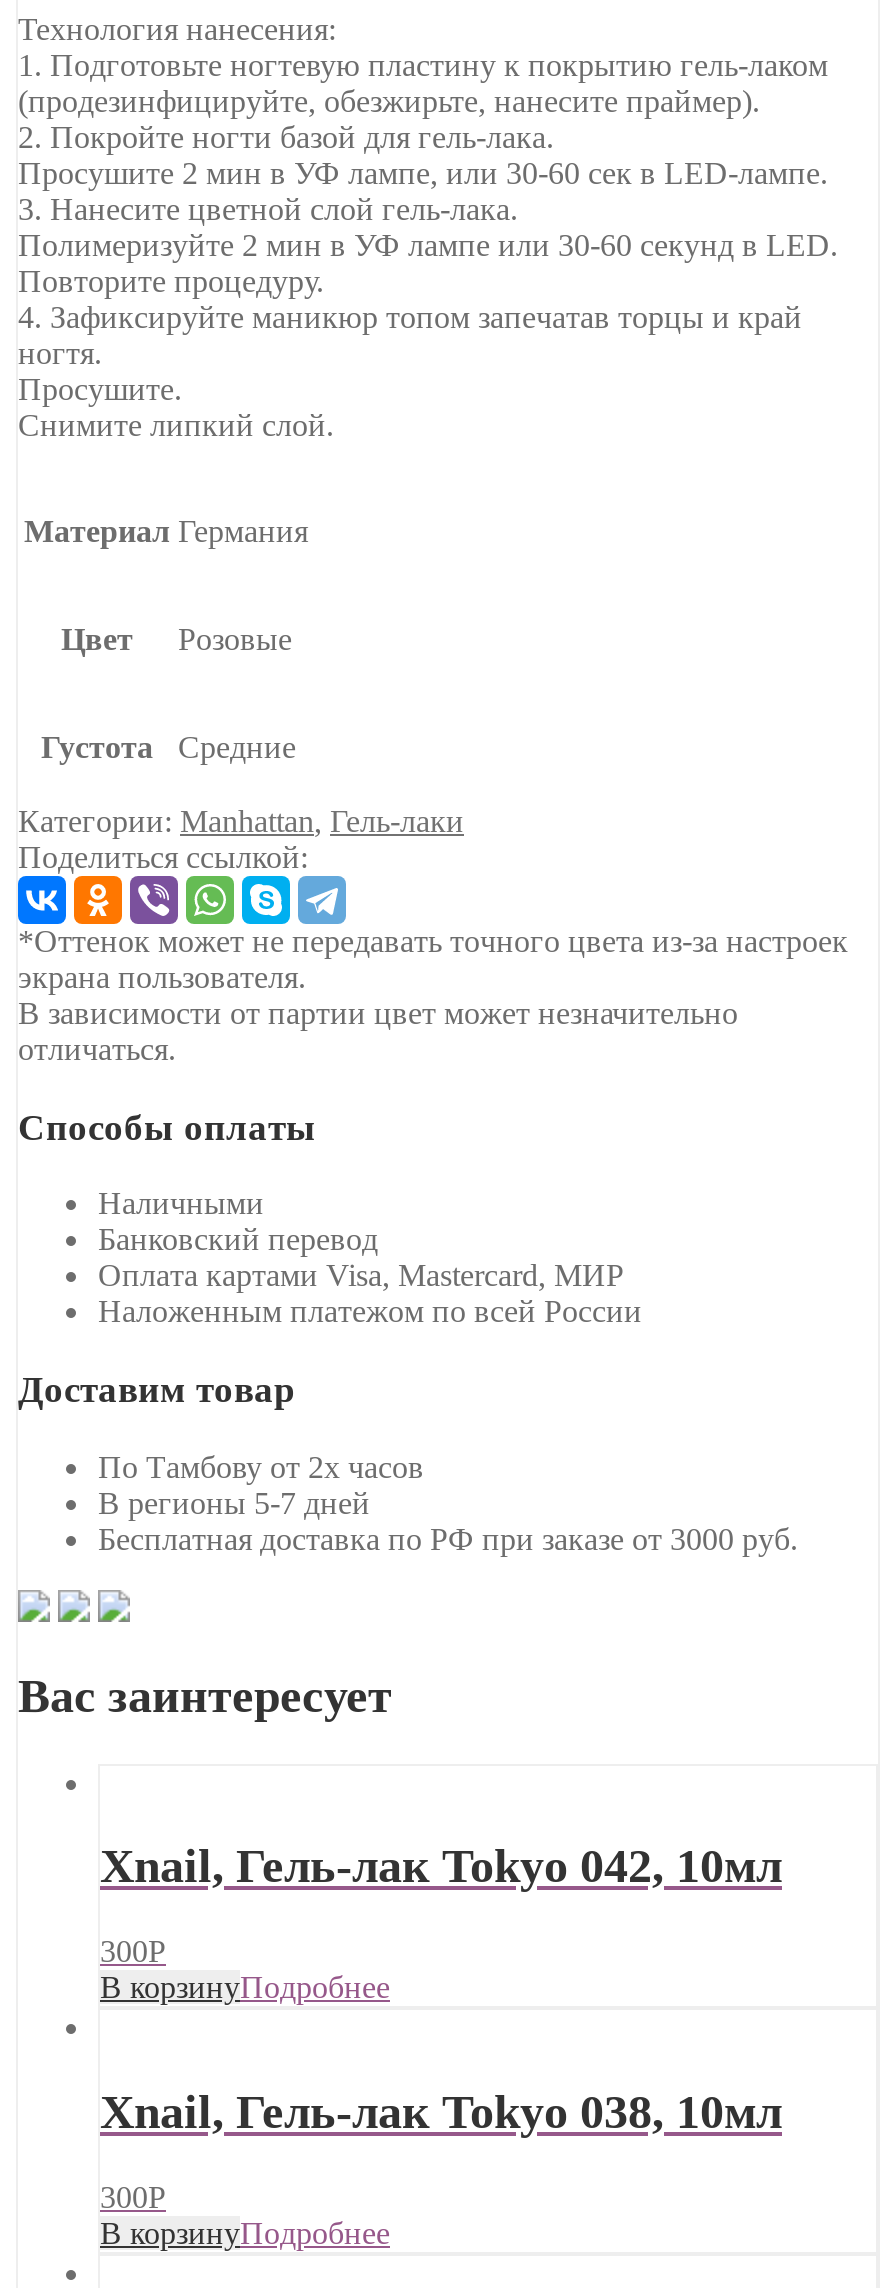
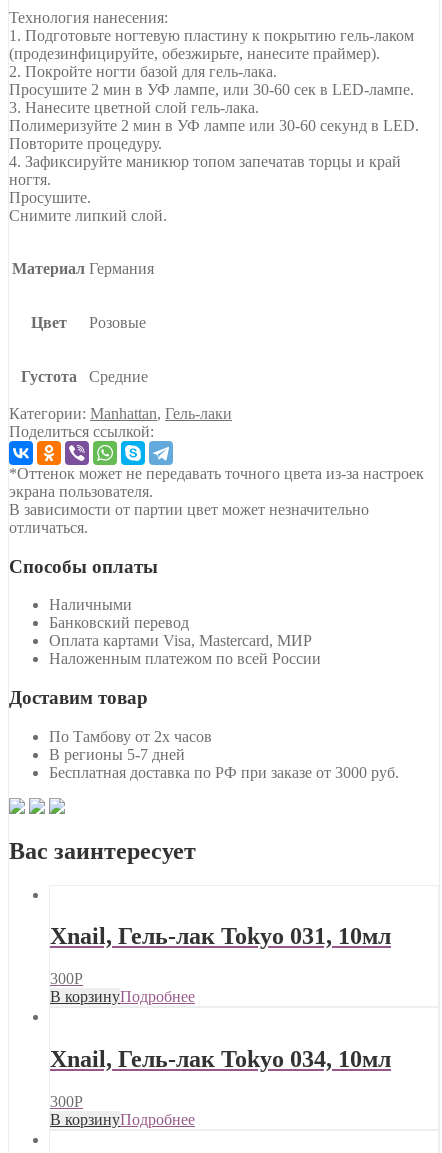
- Xnail, Гель-лак Tokyo 042, 10мл
+ Xnail, Гель-лак Tokyo 031, 10мл

- Xnail, Гель-лак Tokyo 038, 10мл
+ Xnail, Гель-лак Tokyo 034, 10мл
